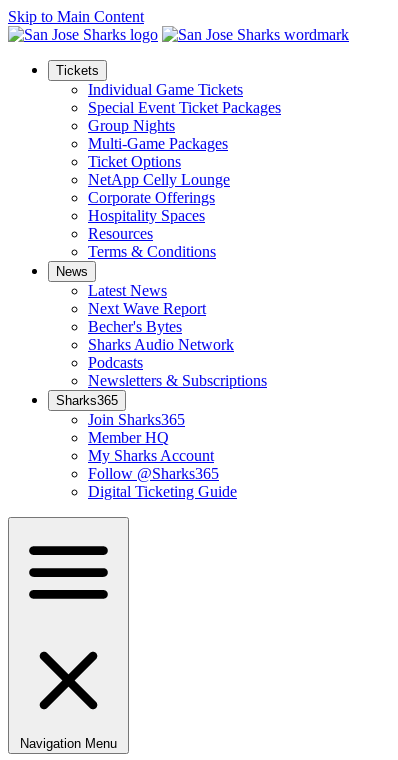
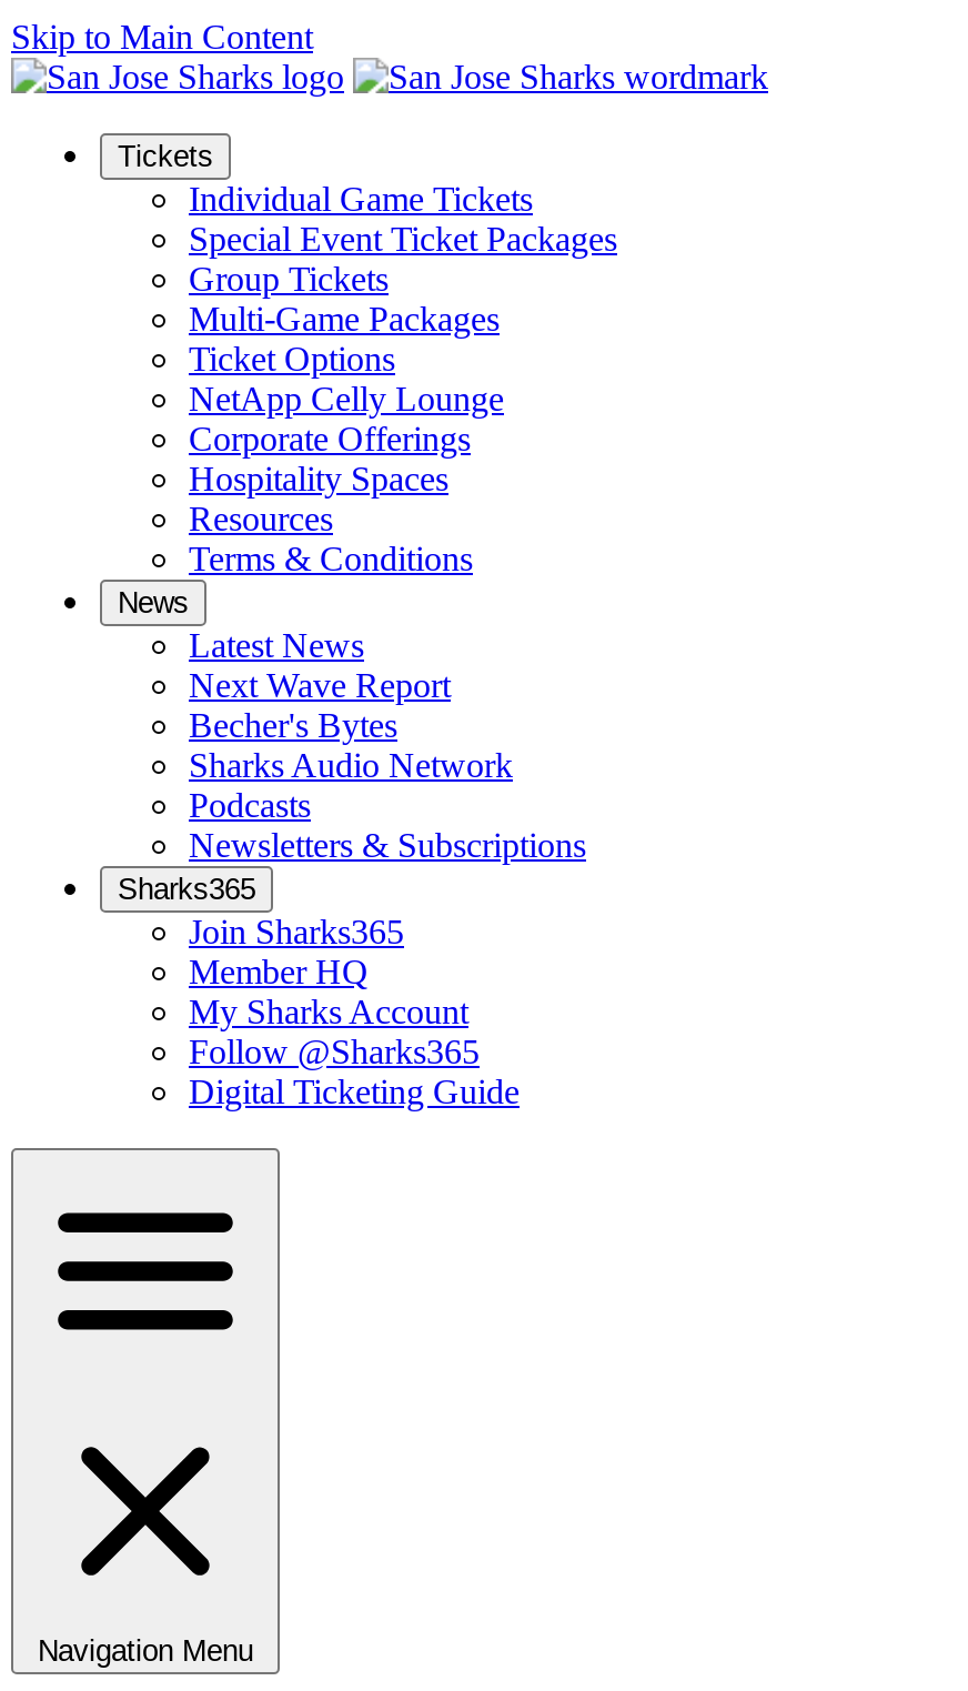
- Group Nights
+ Group Tickets
